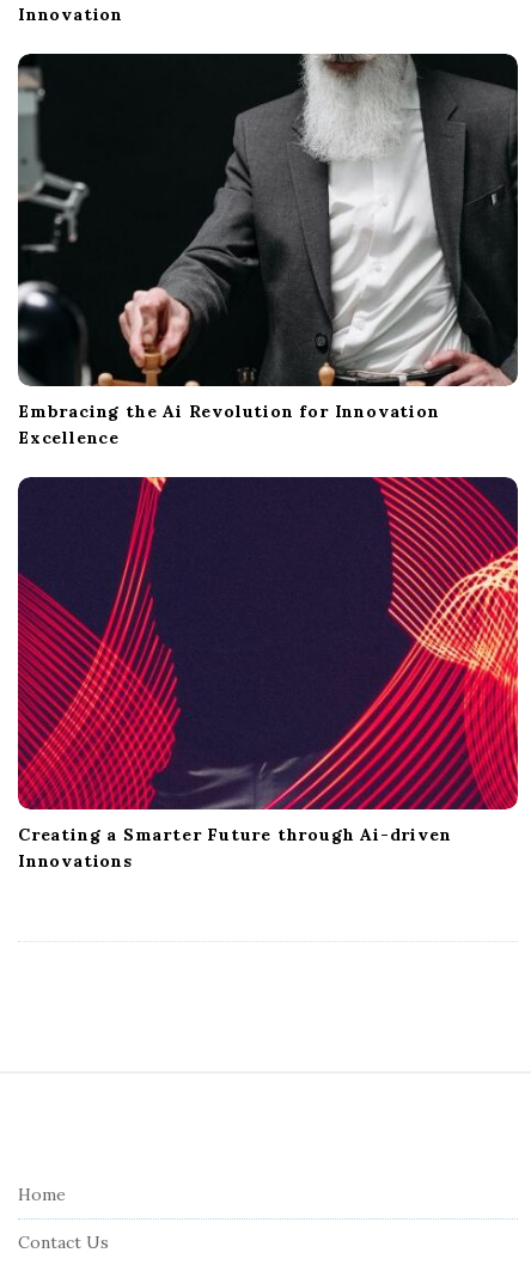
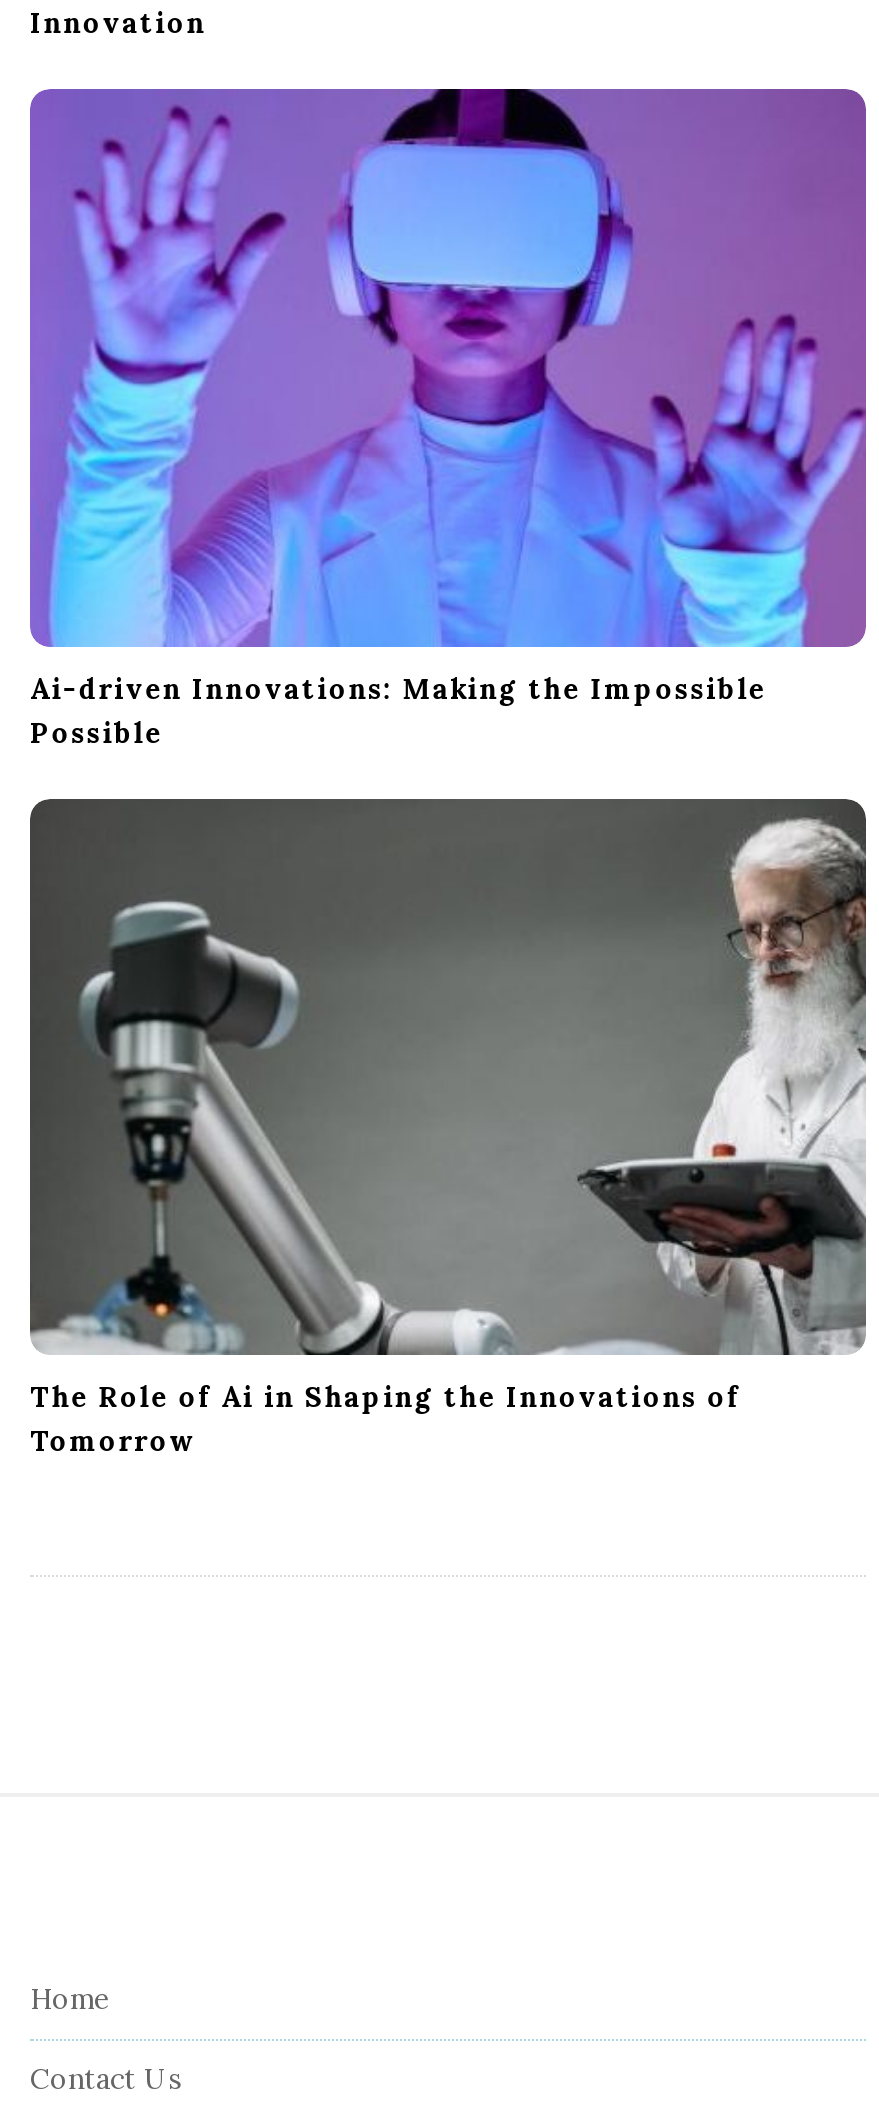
- [image]
- Embracing the Ai Revolution for Innovation
- Excellence
+ [image]
+ Ai-driven Innovations: Making the Impossible
+ Possible

- [image]
- Creating a Smarter Future through Ai-driven
- Innovations
+ [image]
+ The Role of Ai in Shaping the Innovations of
+ Tomorrow
